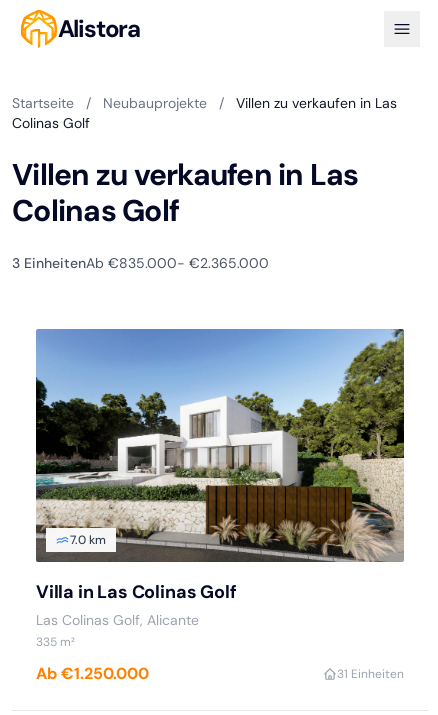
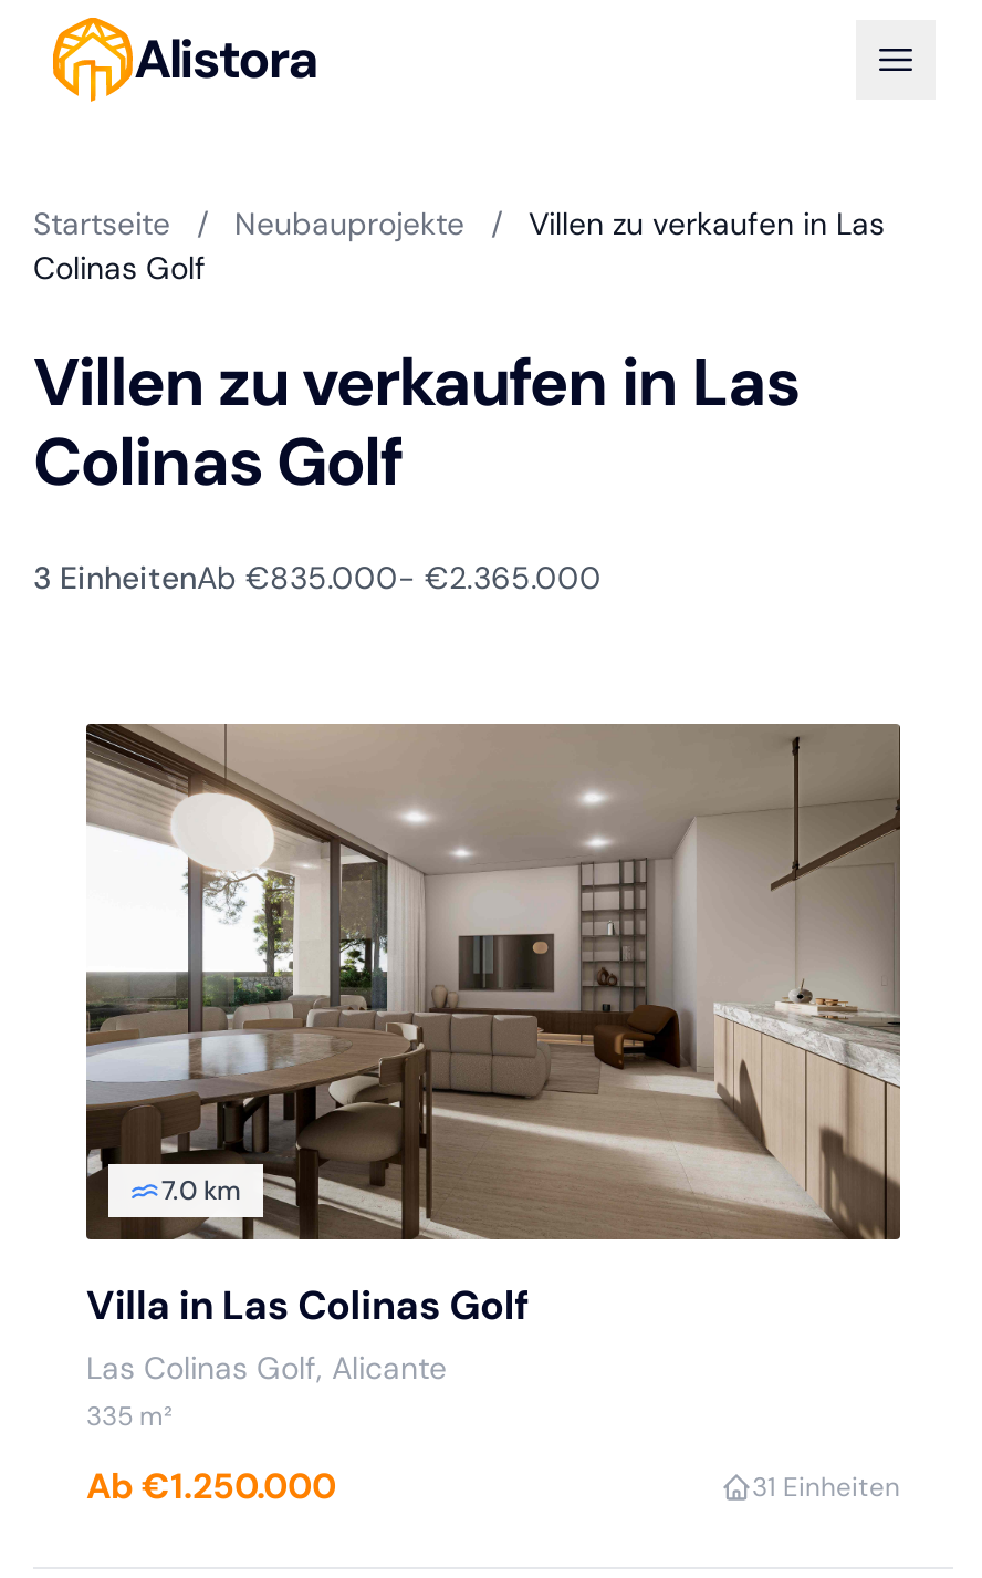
- [image]
+ [image]
